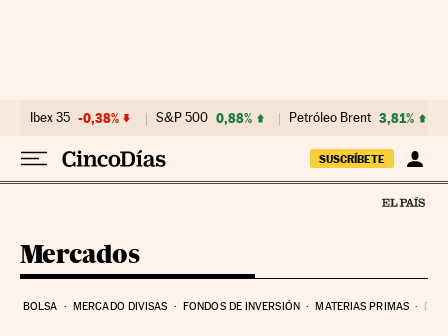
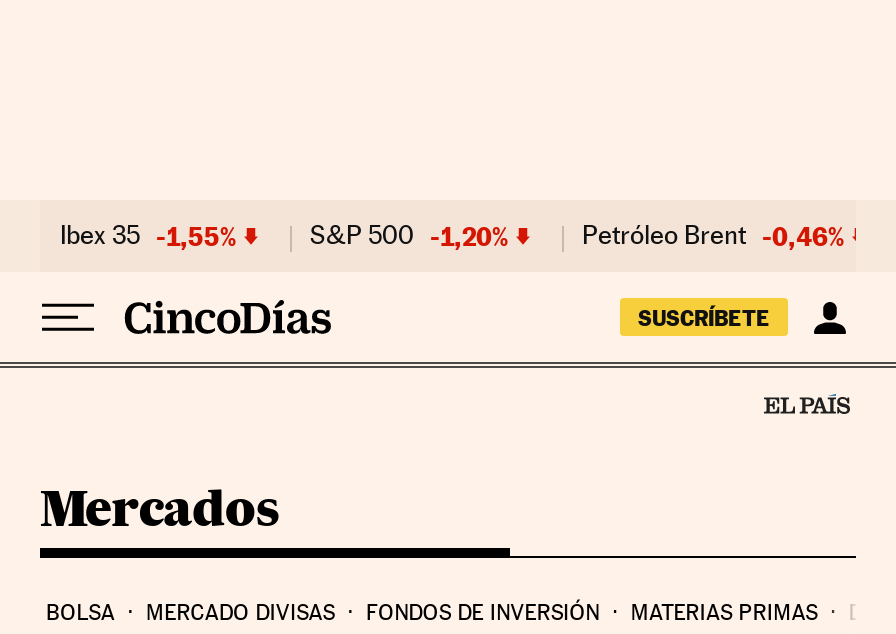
- Ibex 35 -0,38%
+ Ibex 35 -1,55%

- S&P 500 0,88%
+ S&P 500 -1,20%

- Petróleo Brent 3,81%
+ Petróleo Brent -0,46%
